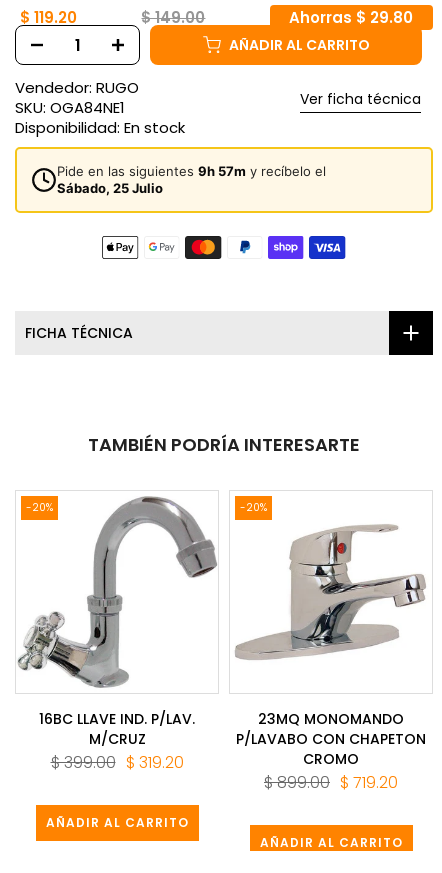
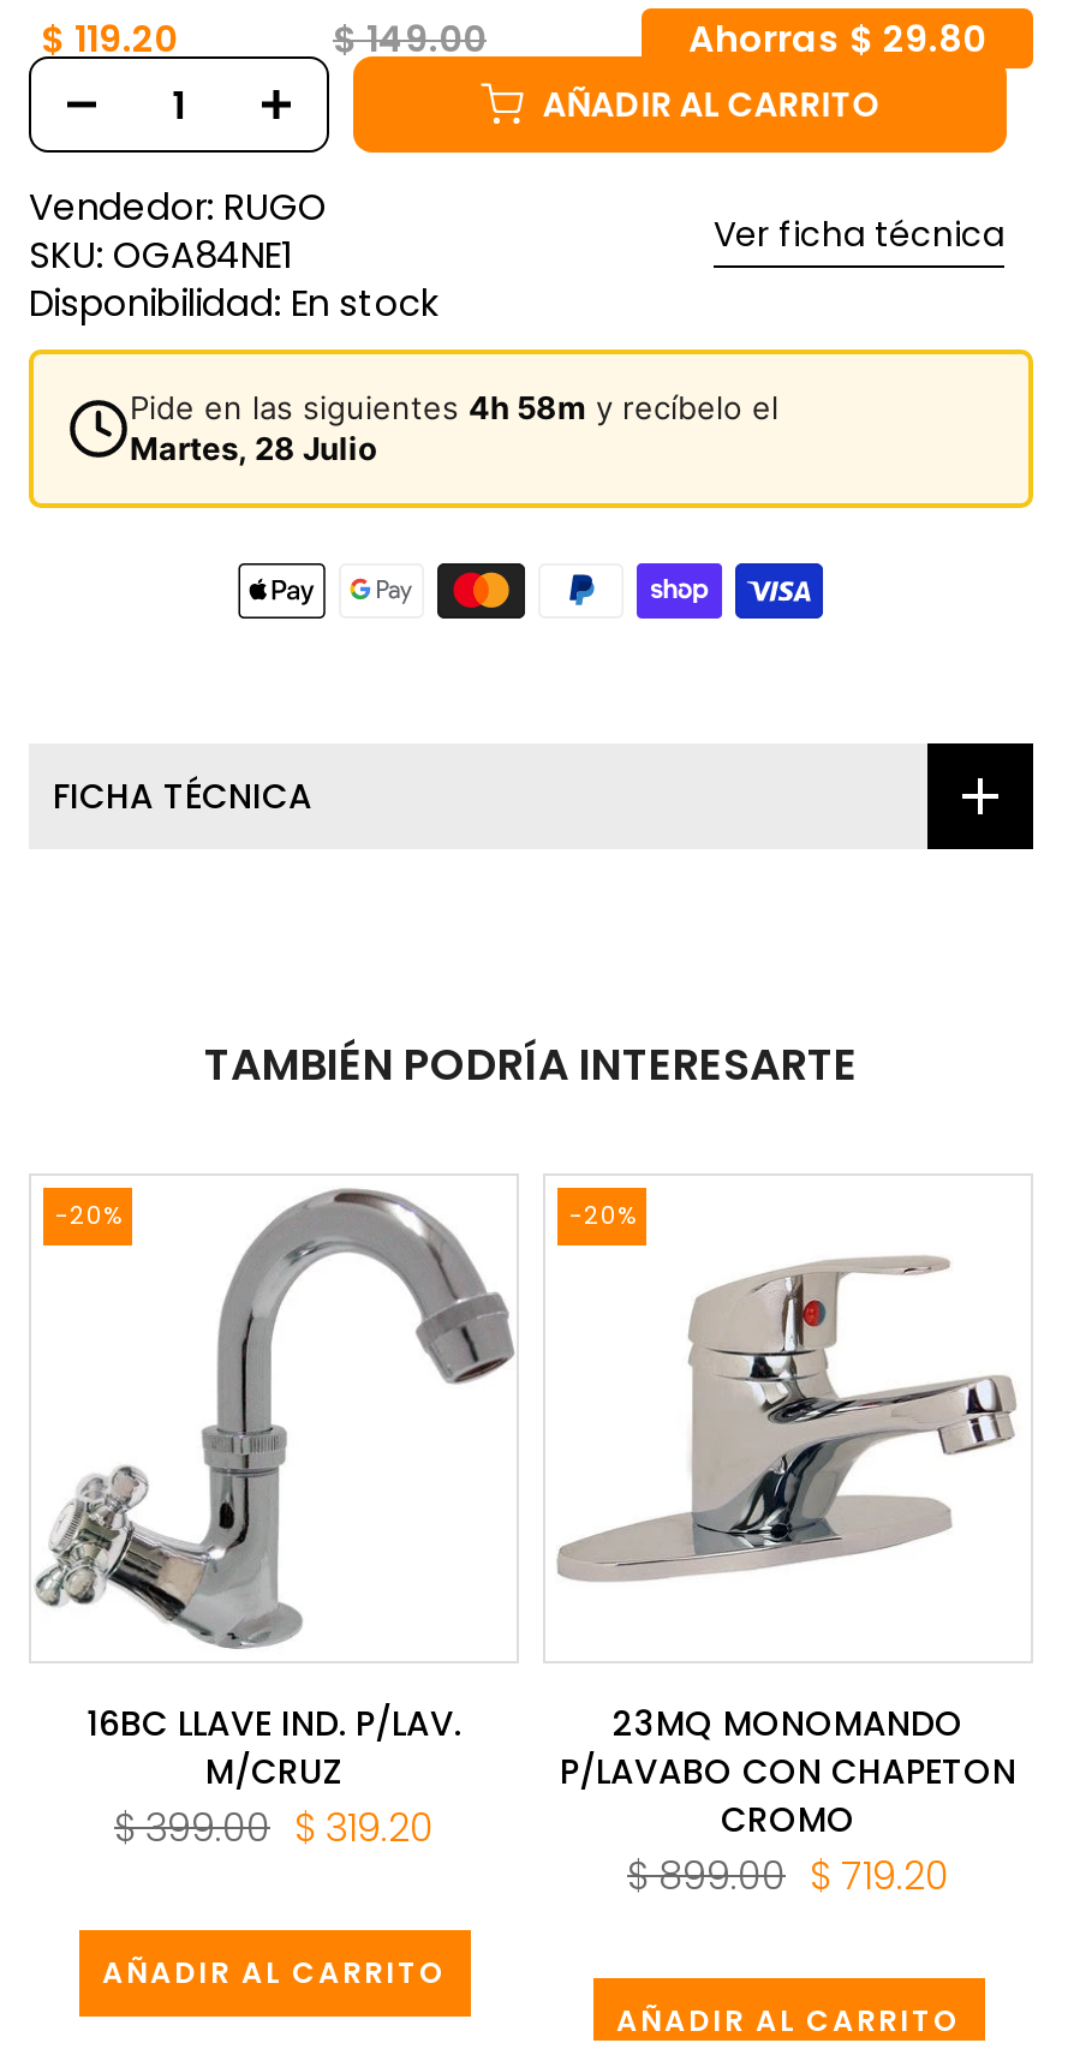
- Pide en las siguientes 9h 57m y recíbelo el
+ Pide en las siguientes 4h 58m y recíbelo el

- Sábado, 25 Julio
+ Martes, 28 Julio
